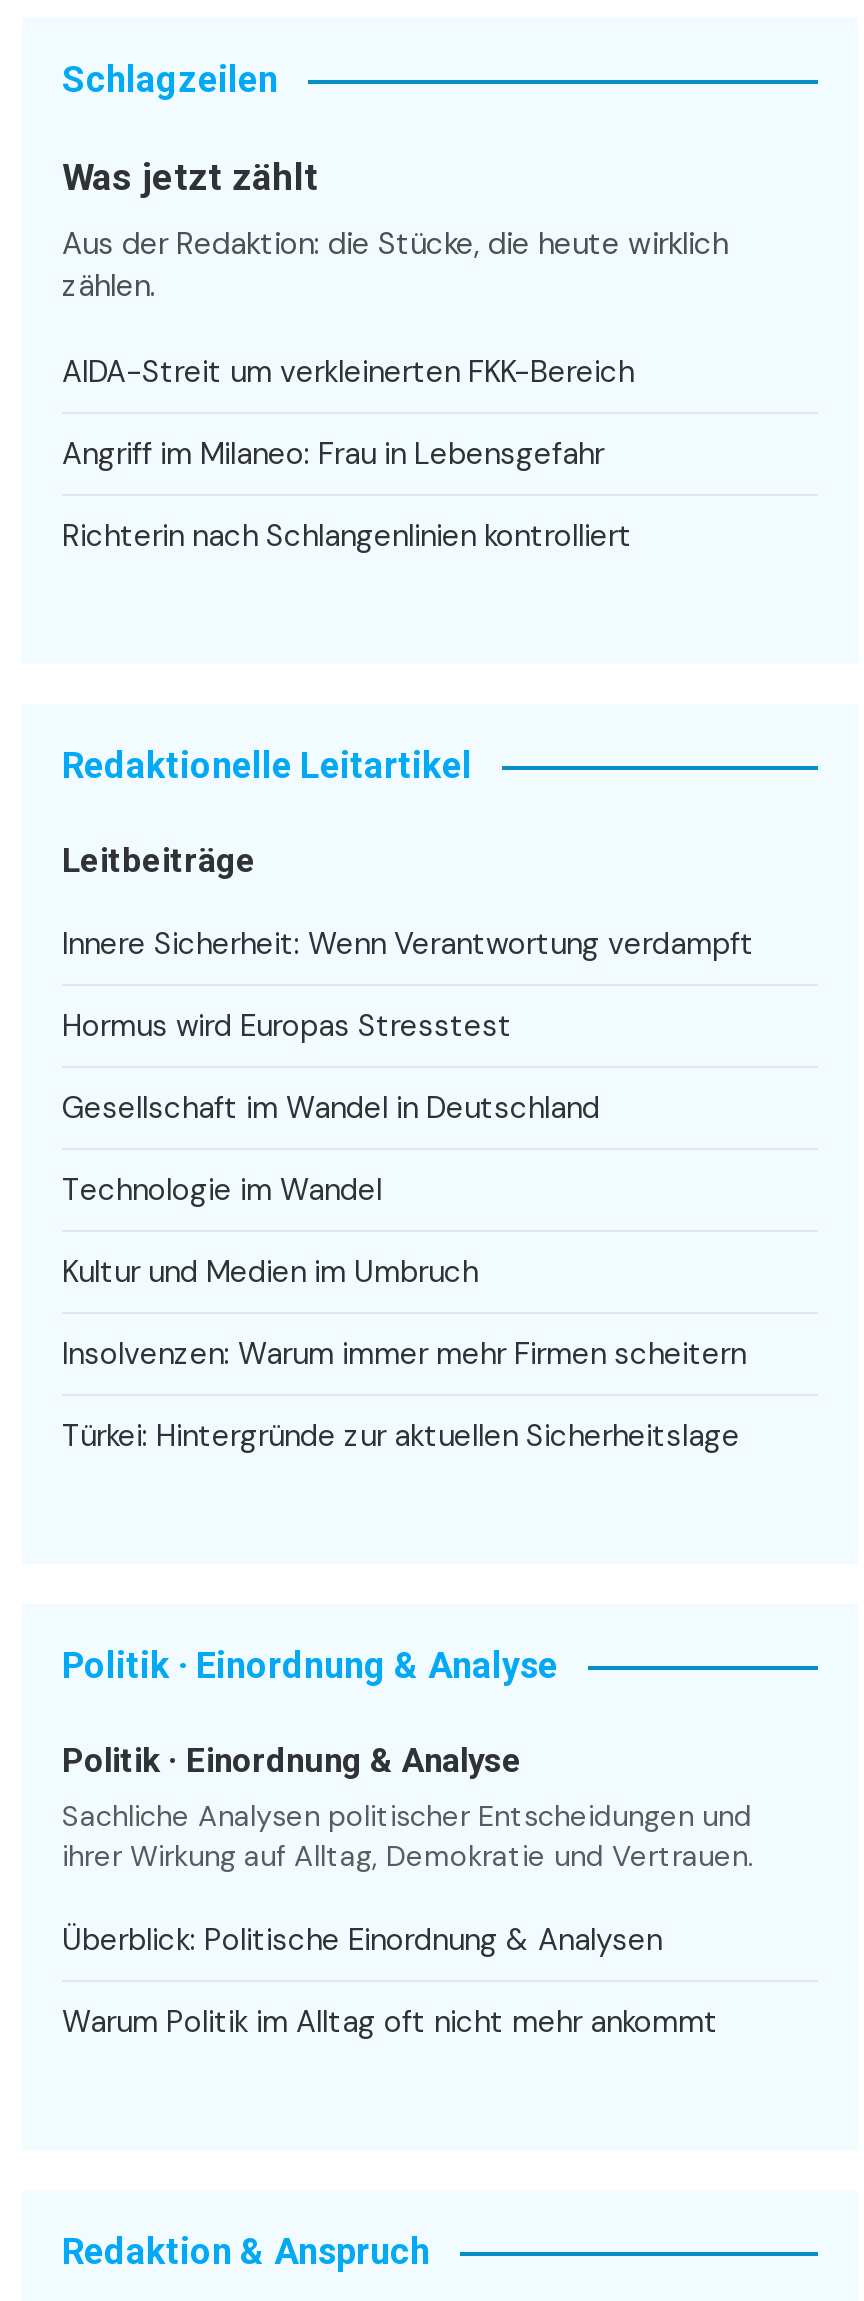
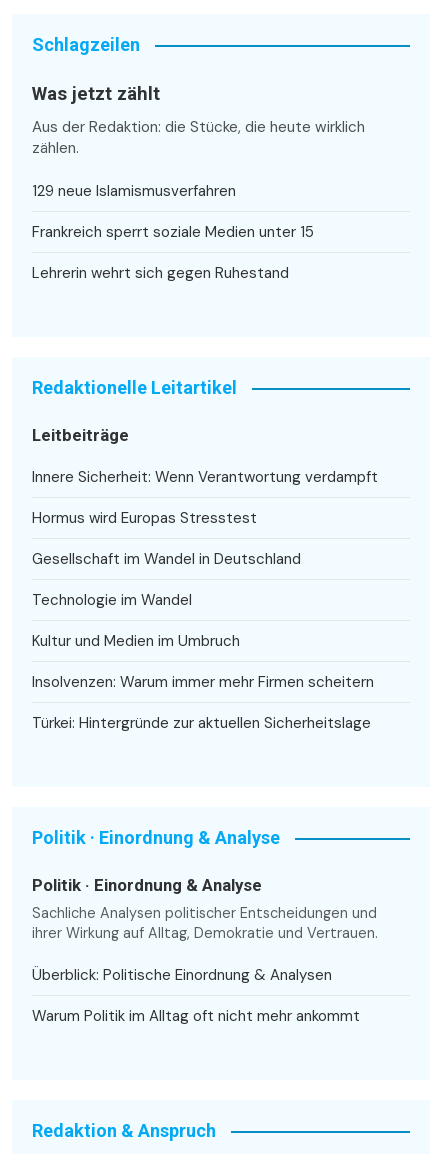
- AIDA-Streit um verkleinerten FKK-Bereich
+ 129 neue Islamismusverfahren

- Angriff im Milaneo: Frau in Lebensgefahr
+ Frankreich sperrt soziale Medien unter 15

- Richterin nach Schlangenlinien kontrolliert
+ Lehrerin wehrt sich gegen Ruhestand
